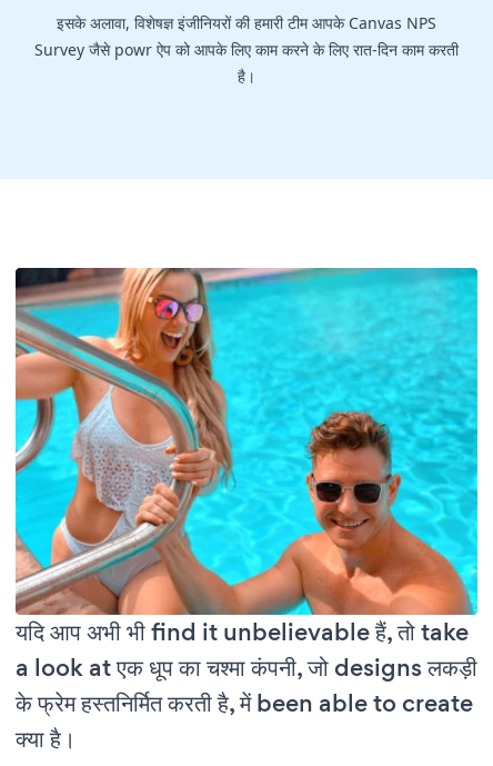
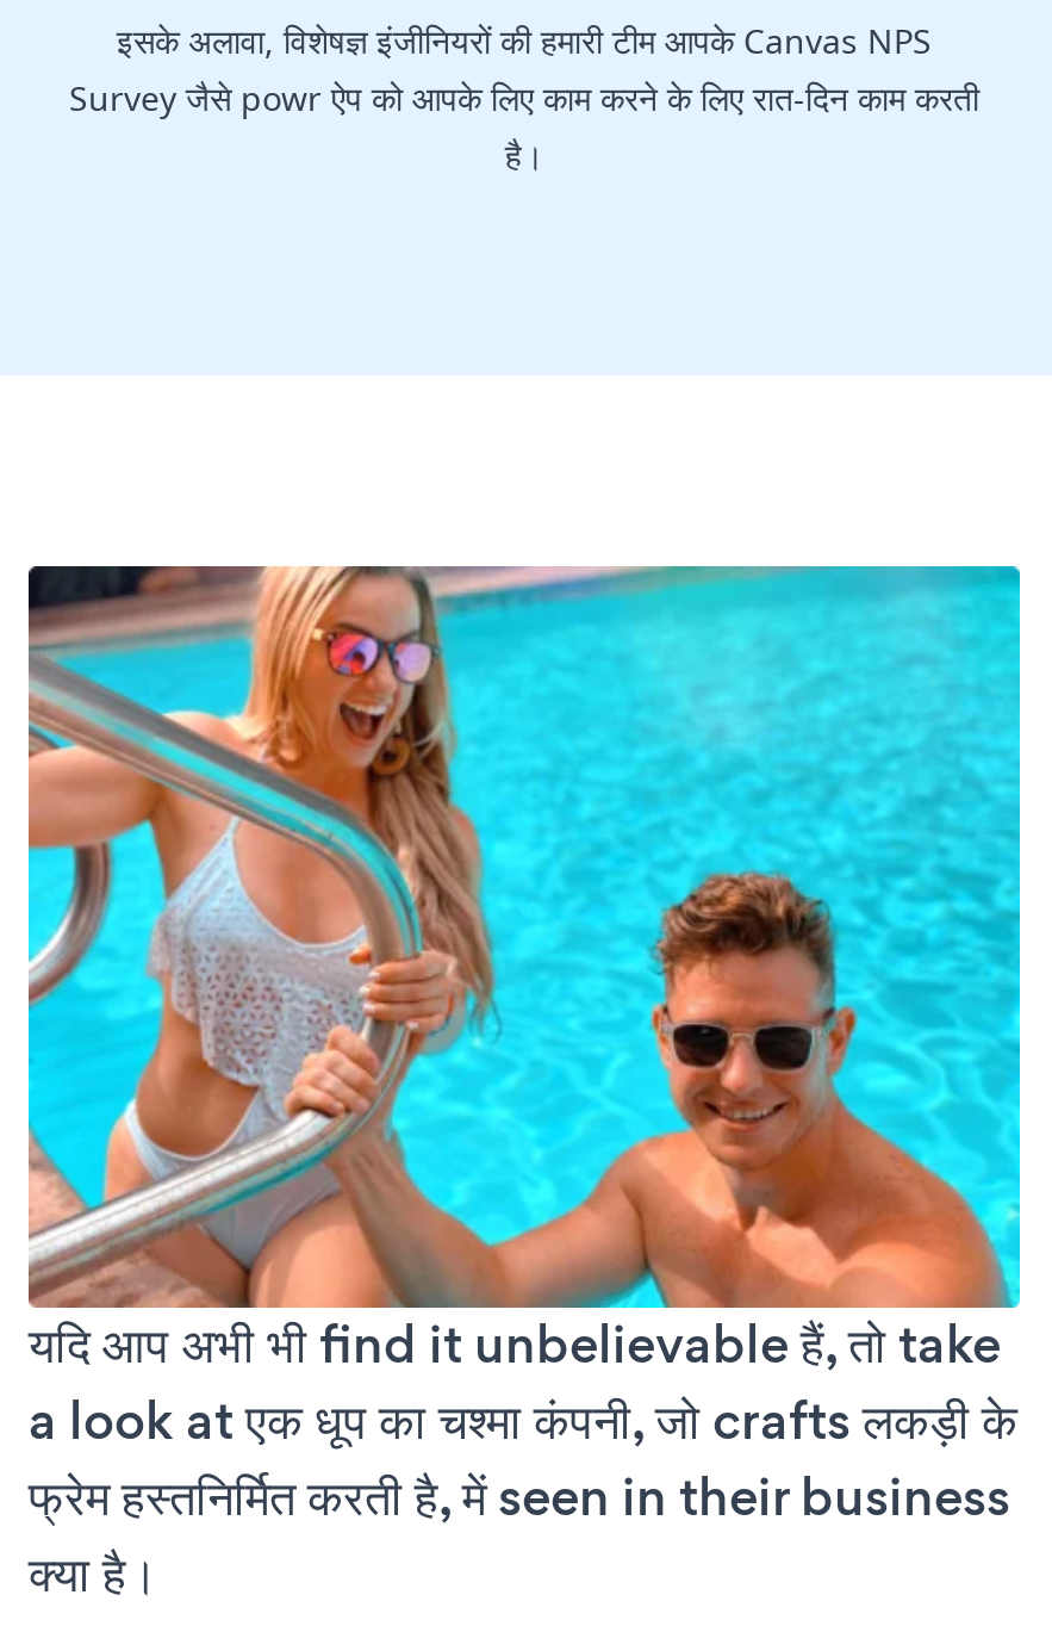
- a look at एक धूप का चश्मा कंपनी, जो designs लकड़ी
- के फ्रेम हस्तनिर्मित करती है, में been able to create
+ a look at एक धूप का चश्मा कंपनी, जो crafts लकड़ी के
+ फ्रेम हस्तनिर्मित करती है, में seen in their business
